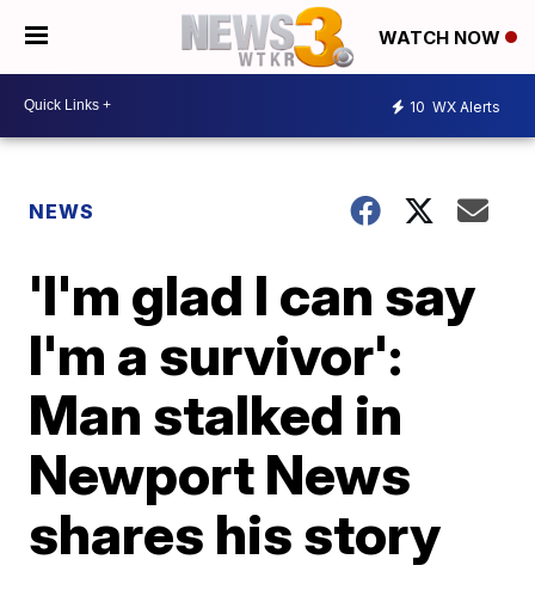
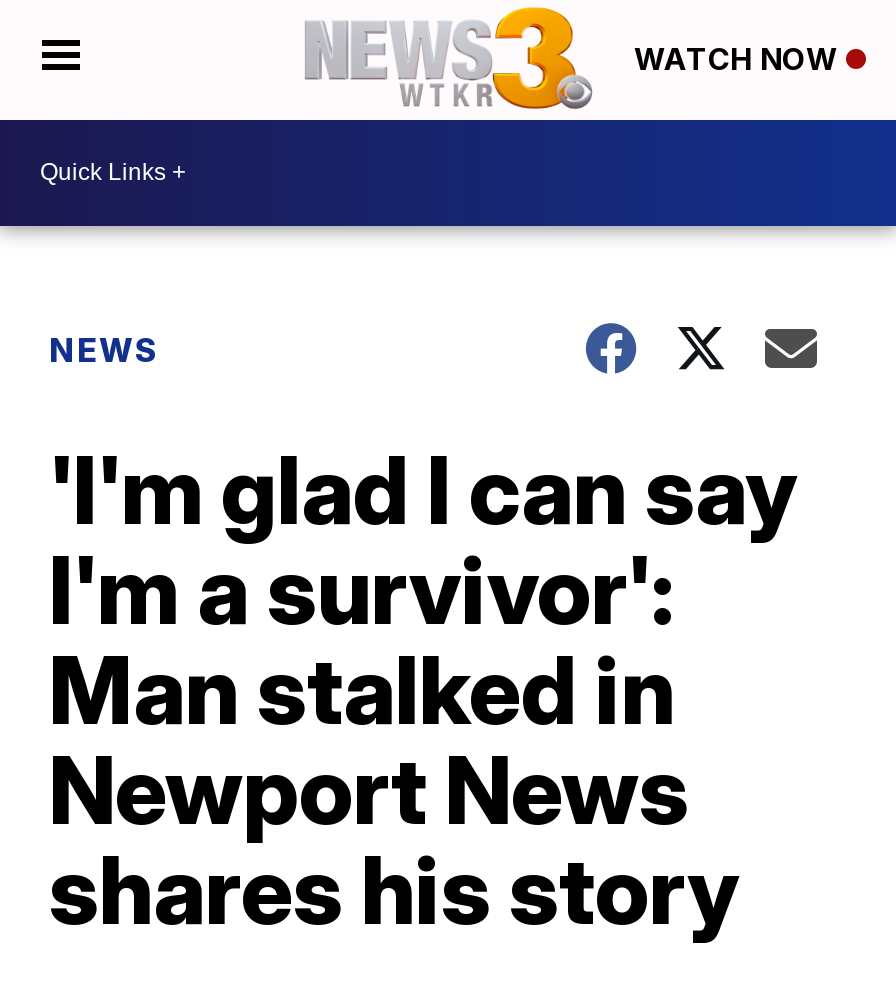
- 10 WX Alerts
